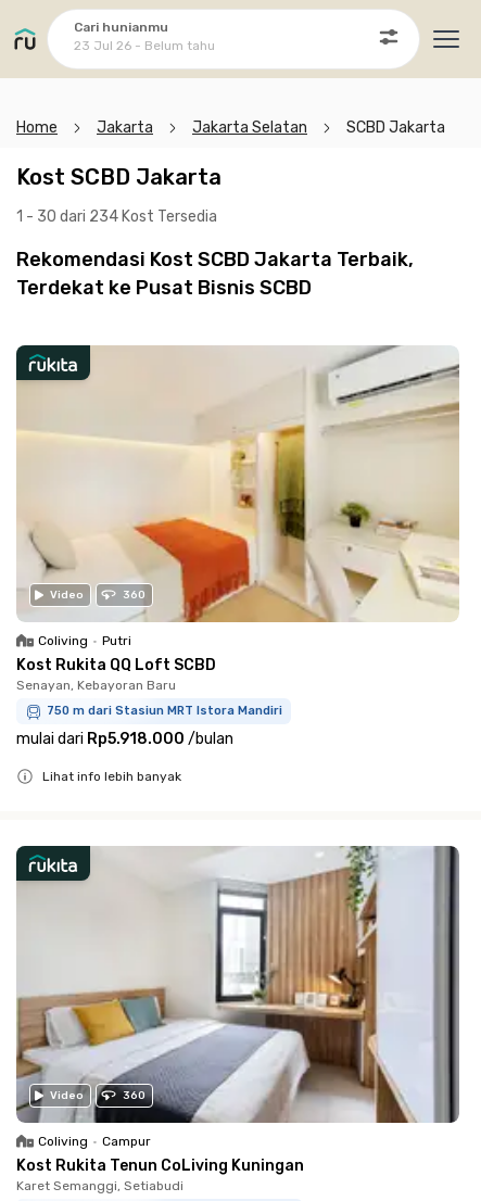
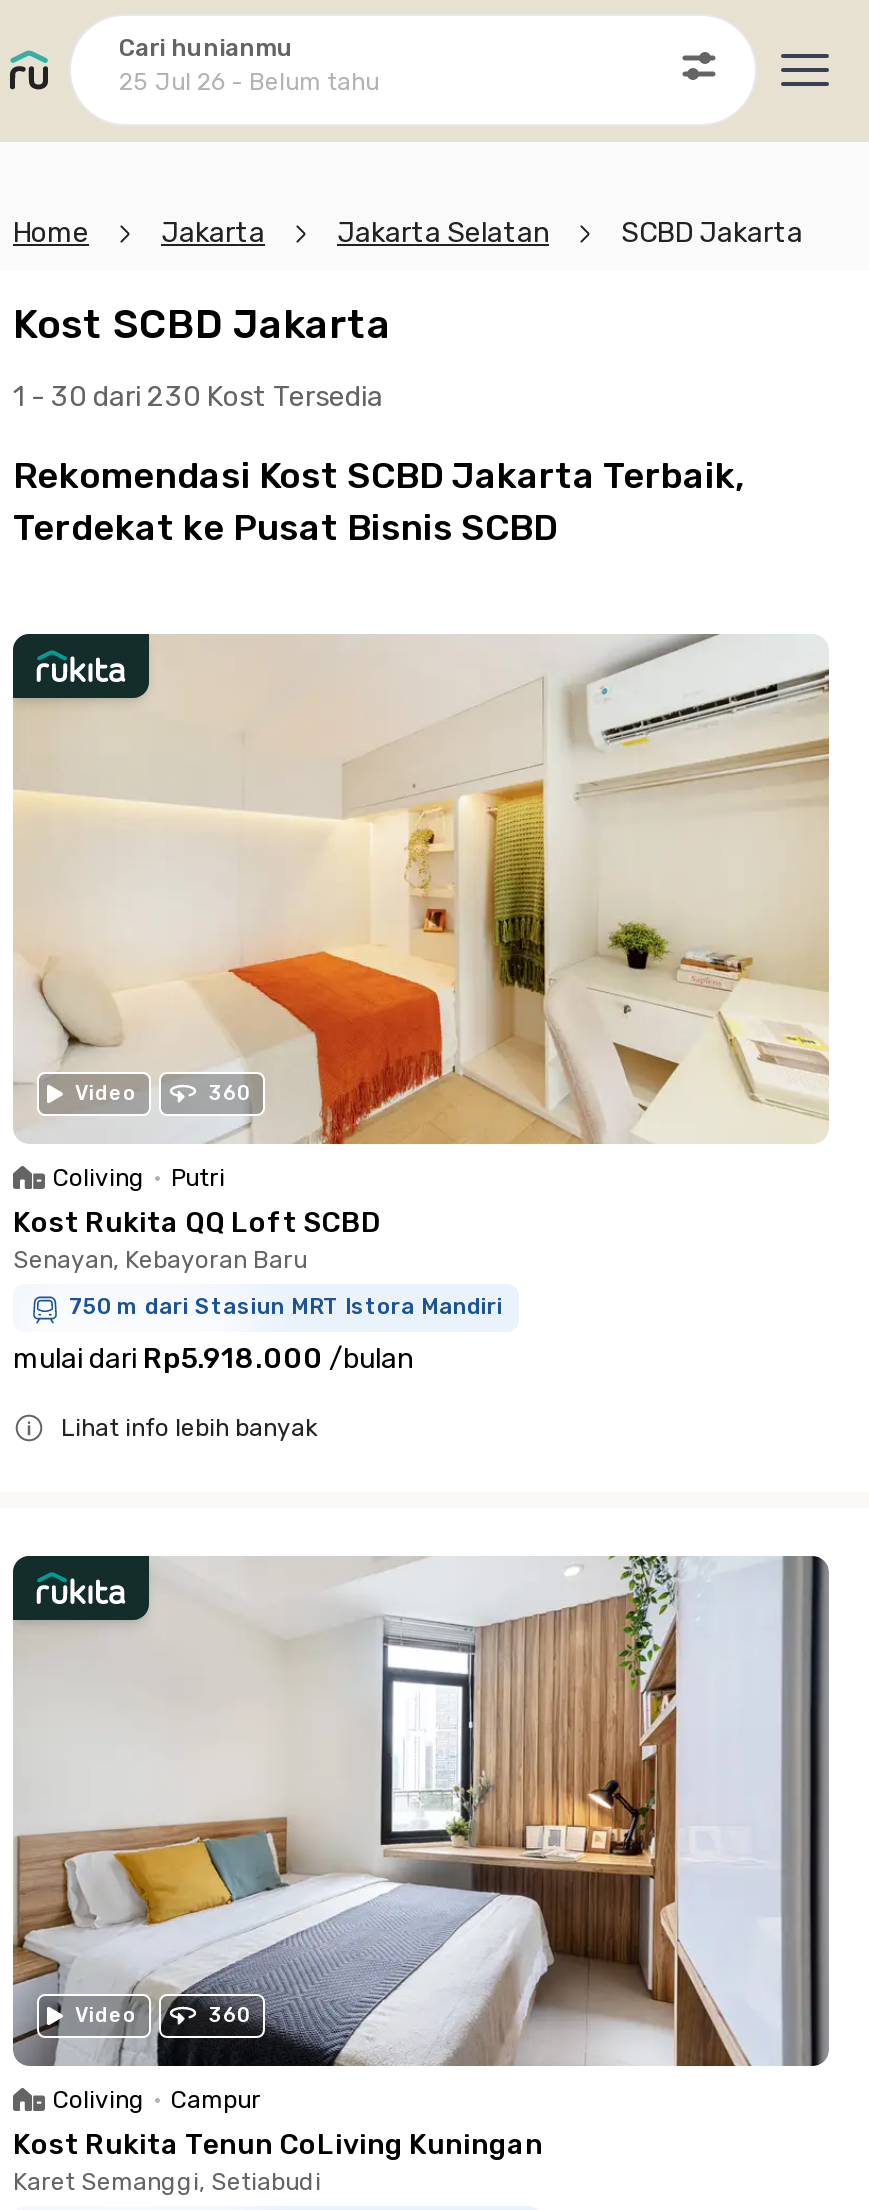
- 23 Jul 26 - Belum tahu
+ 25 Jul 26 - Belum tahu

- 1 - 30 dari 234 Kost Tersedia
+ 1 - 30 dari 230 Kost Tersedia
